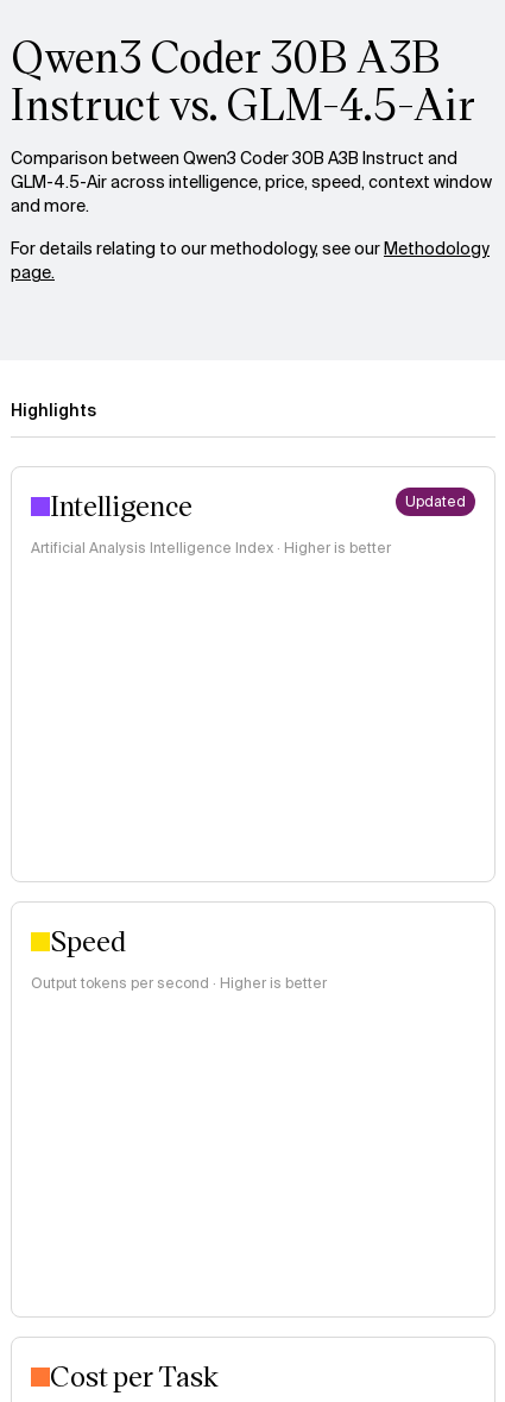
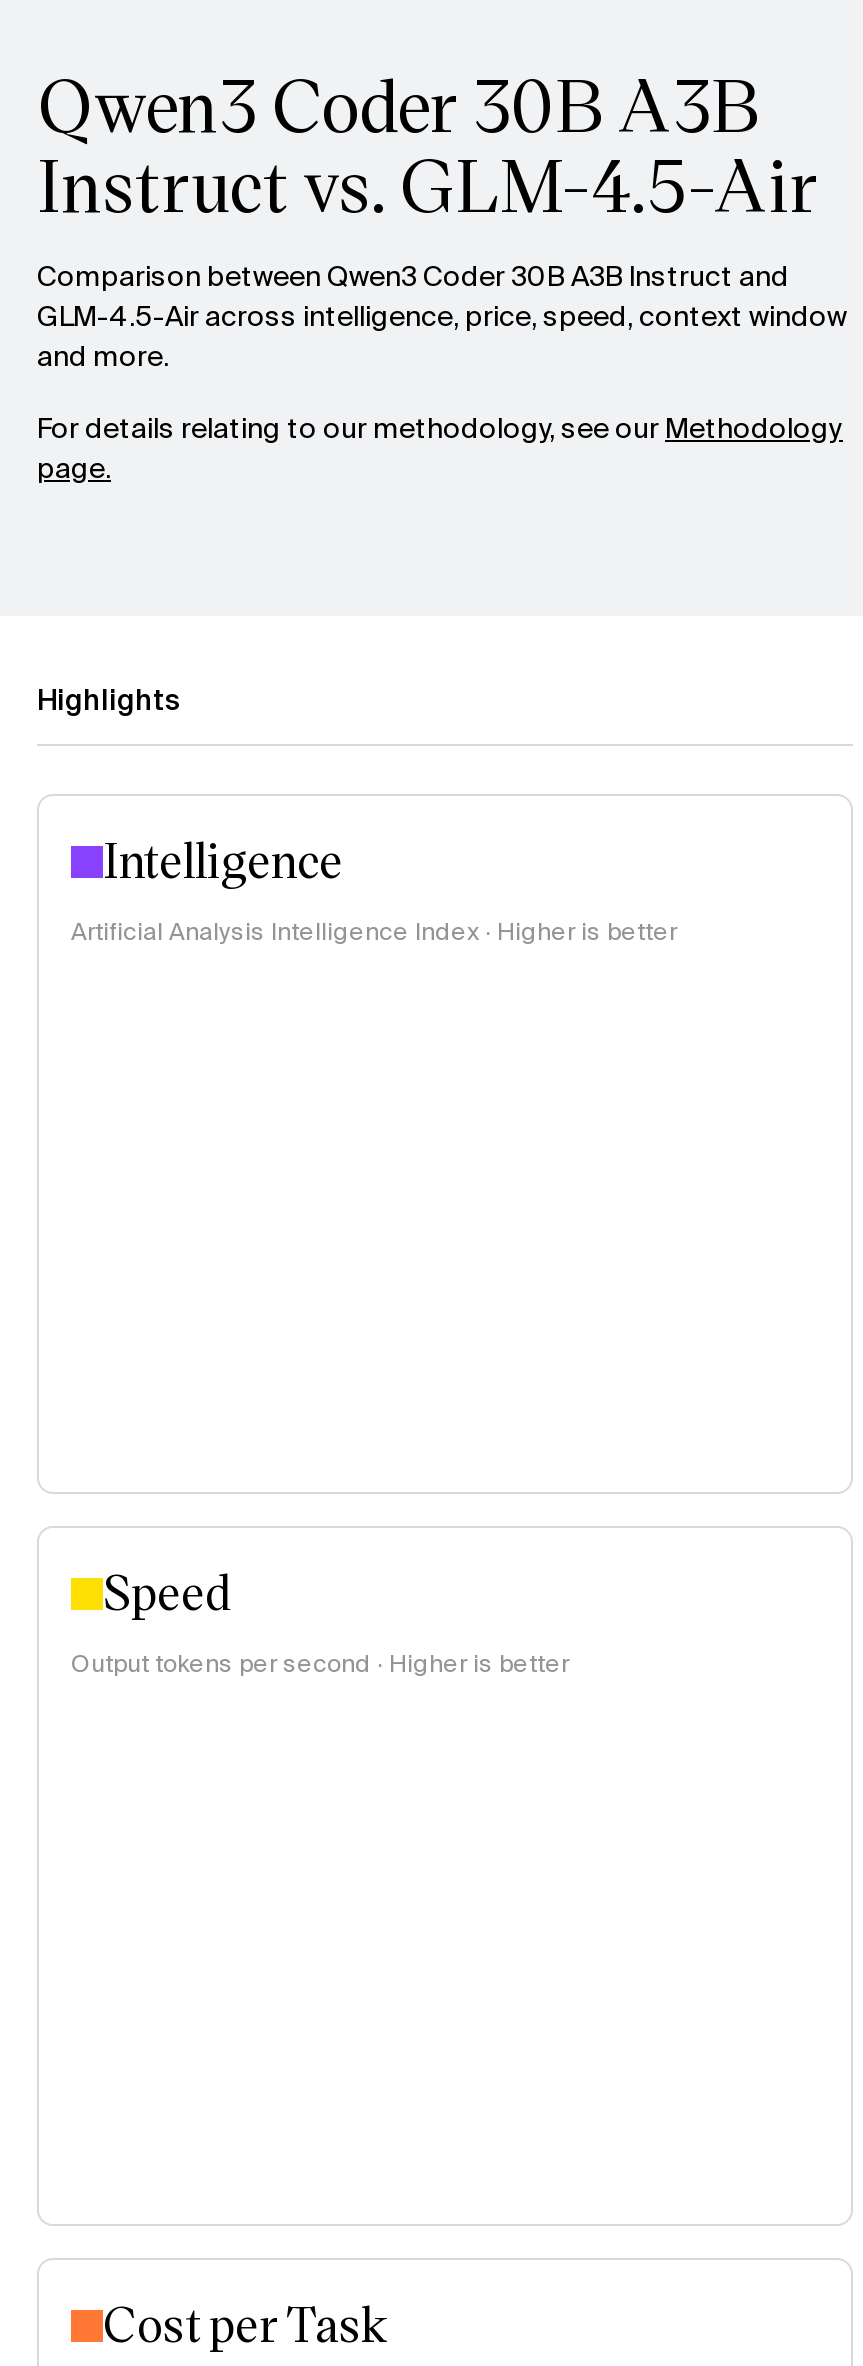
- Updated
